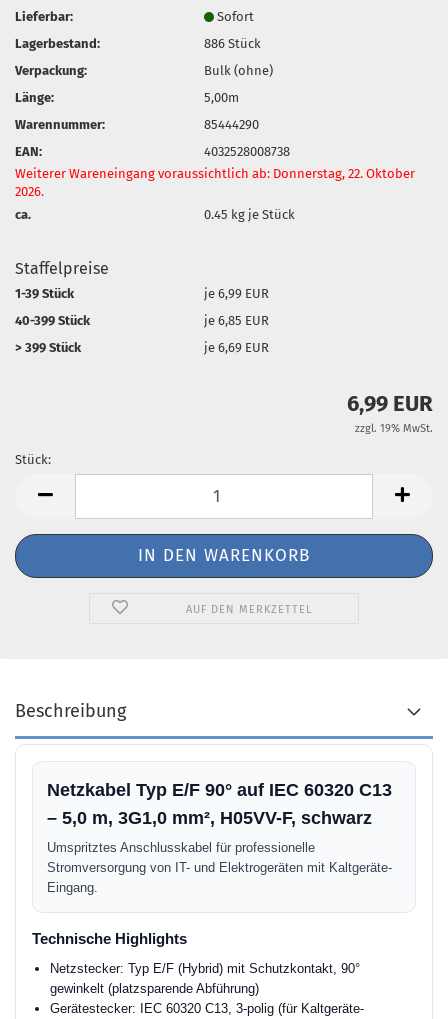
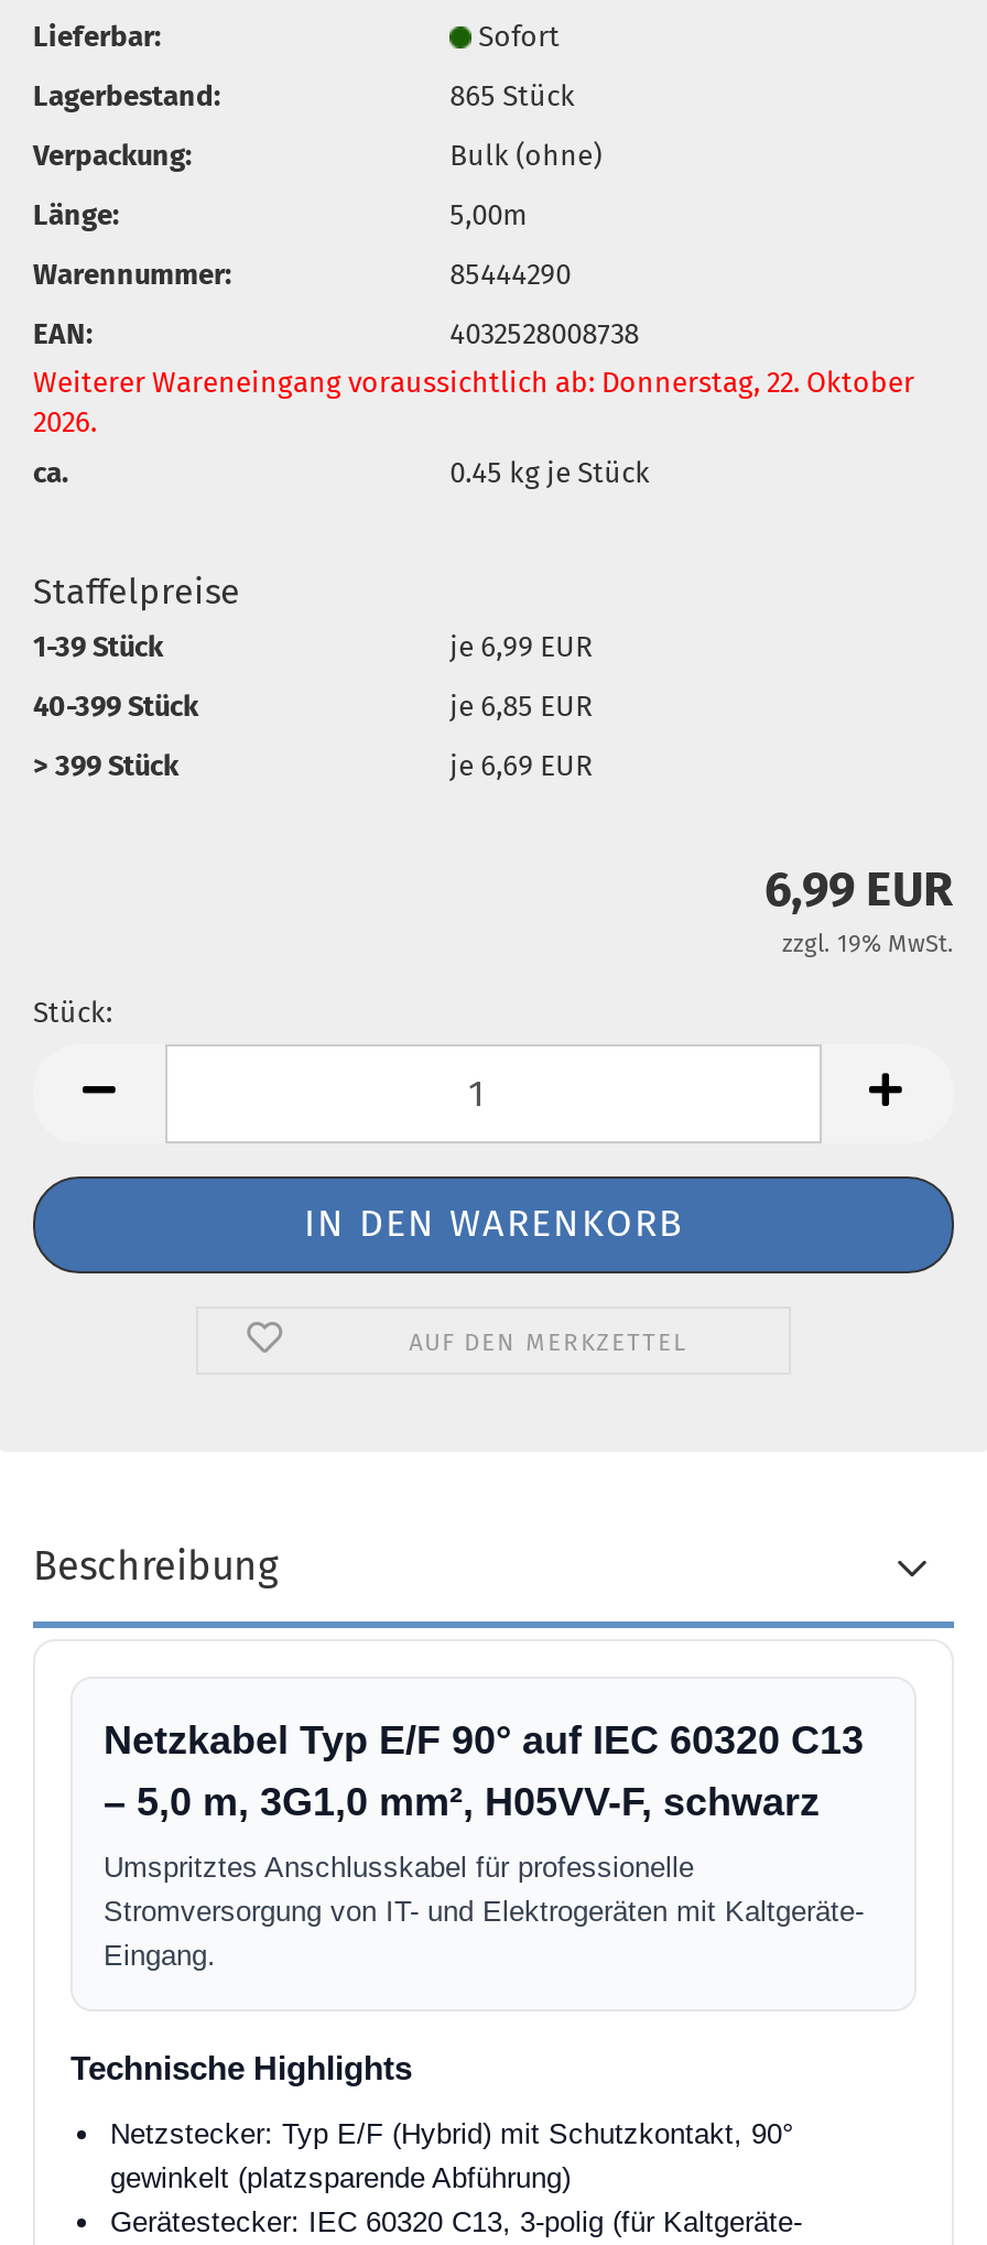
- 886 Stück
+ 865 Stück
